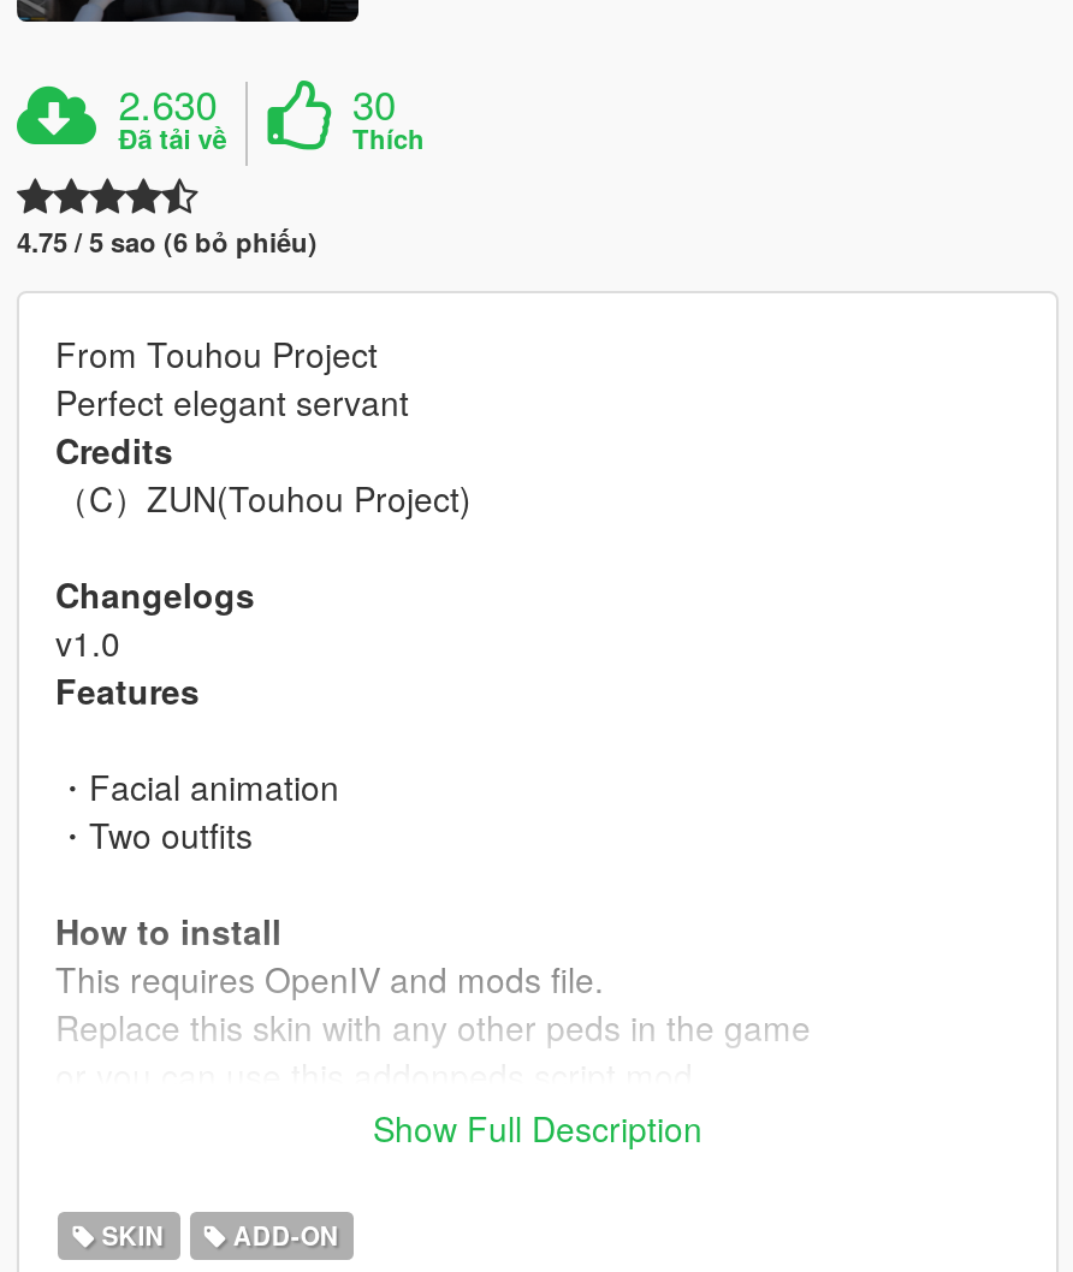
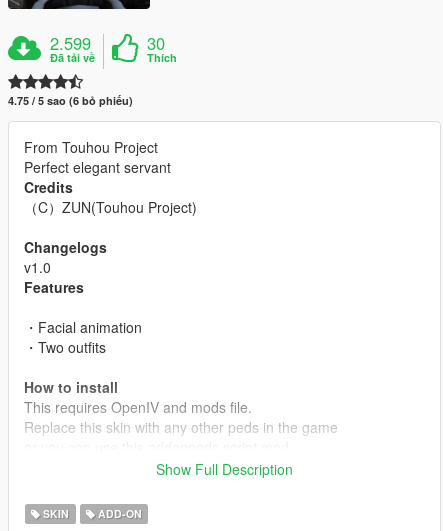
- 2.630
+ 2.599
